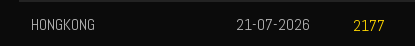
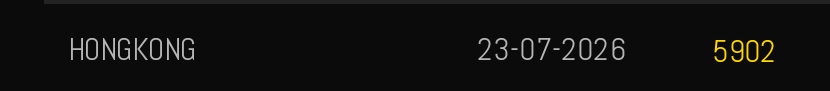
- 21-07-2026
+ 23-07-2026

- 2177
+ 5902
